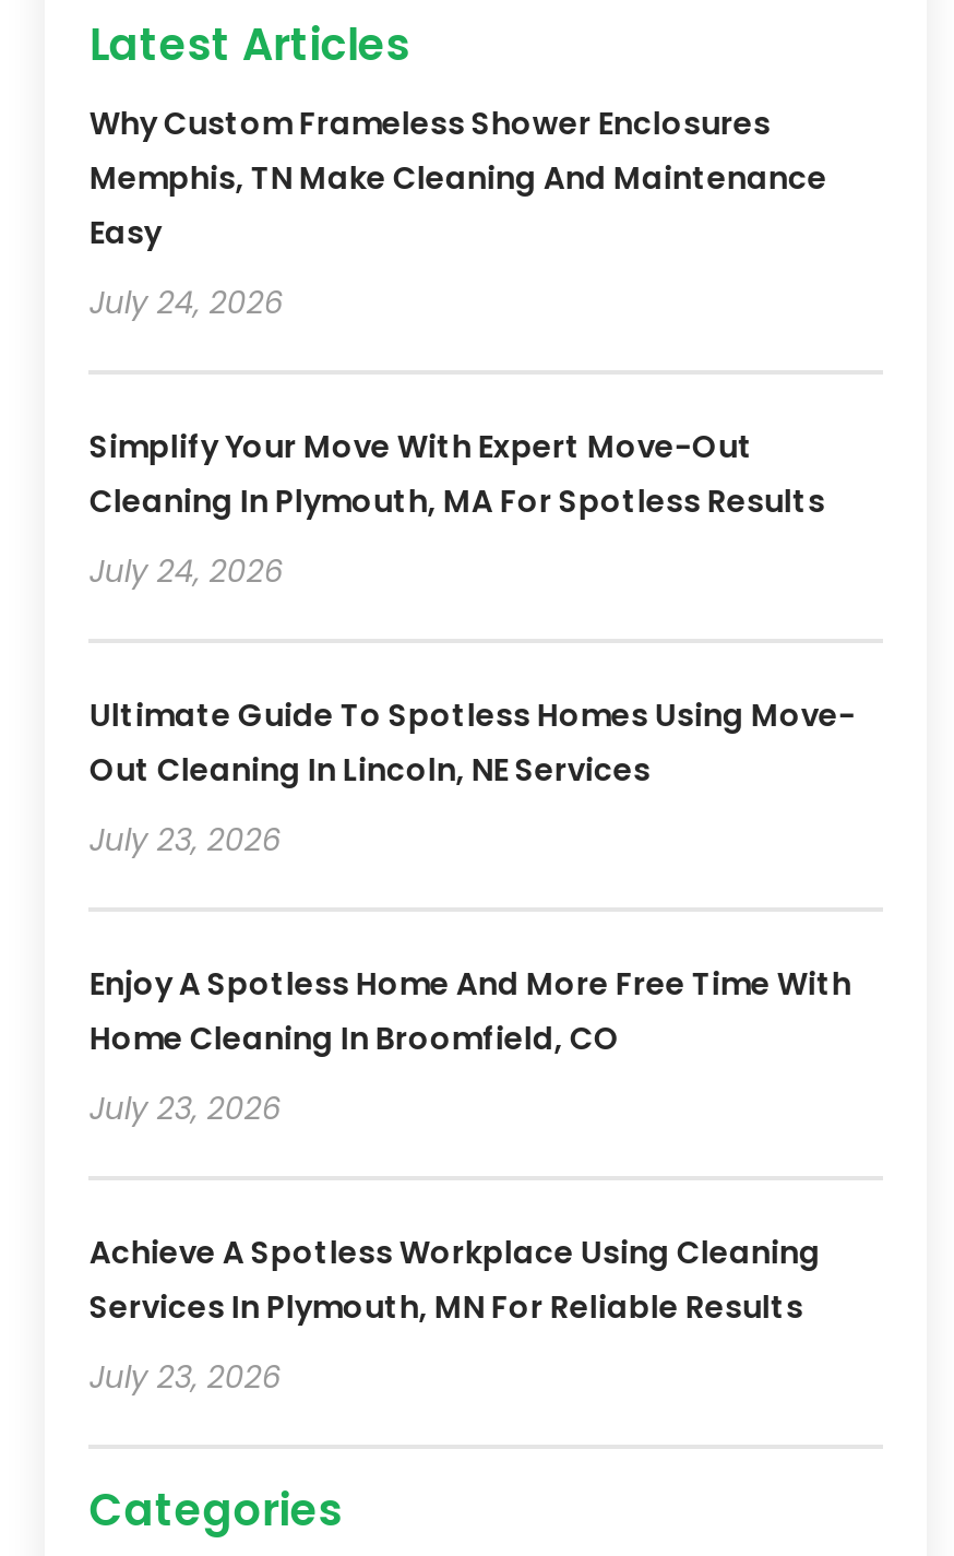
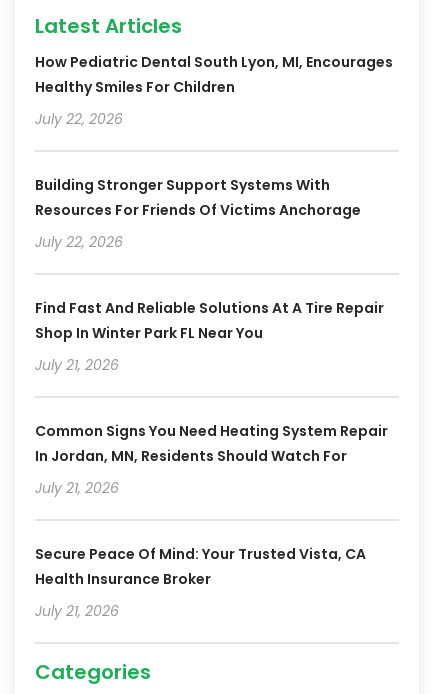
- Why Custom Frameless Shower Enclosures
- Memphis, TN Make Cleaning And Maintenance
- Easy
+ How Pediatric Dental South Lyon, MI, Encourages
+ Healthy Smiles For Children

- July 24, 2026
+ July 22, 2026

- Simplify Your Move With Expert Move-Out
- Cleaning In Plymouth, MA For Spotless Results
+ Building Stronger Support Systems With
+ Resources For Friends Of Victims Anchorage

- July 24, 2026
+ July 22, 2026

- Ultimate Guide To Spotless Homes Using Move-
- Out Cleaning In Lincoln, NE Services
+ Find Fast And Reliable Solutions At A Tire Repair
+ Shop In Winter Park FL Near You

- July 23, 2026
+ July 21, 2026

- Enjoy A Spotless Home And More Free Time With
- Home Cleaning In Broomfield, CO
+ Common Signs You Need Heating System Repair
+ In Jordan, MN, Residents Should Watch For

- July 23, 2026
+ July 21, 2026

- Achieve A Spotless Workplace Using Cleaning
- Services In Plymouth, MN For Reliable Results
+ Secure Peace Of Mind: Your Trusted Vista, CA
+ Health Insurance Broker

- July 23, 2026
+ July 21, 2026
